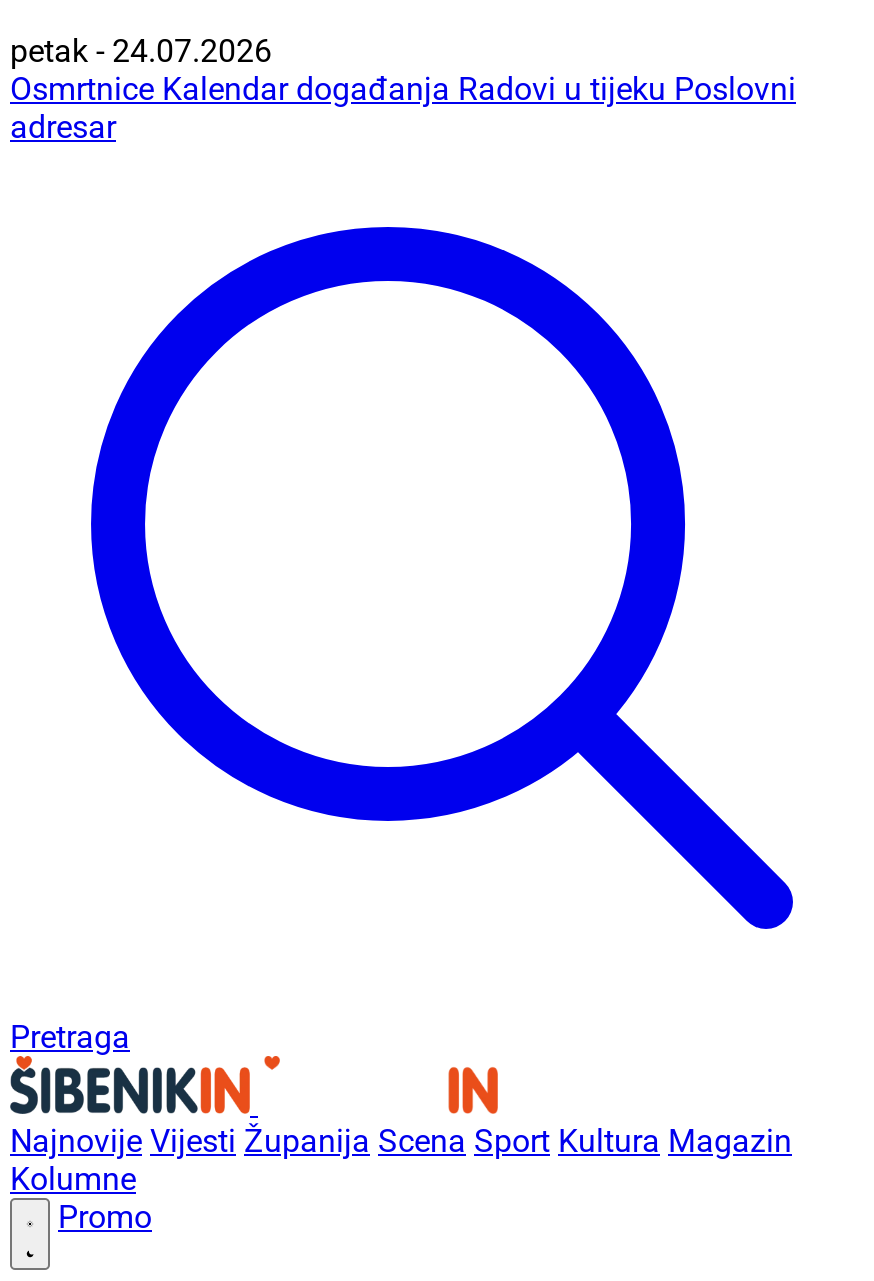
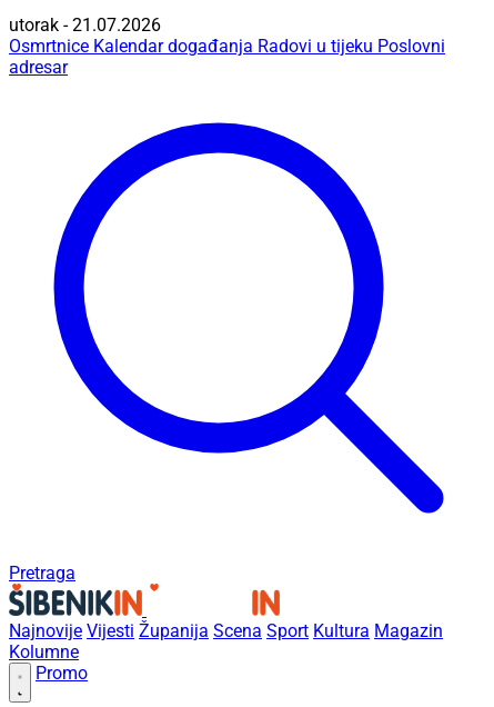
- petak - 24.07.2026
+ utorak - 21.07.2026
